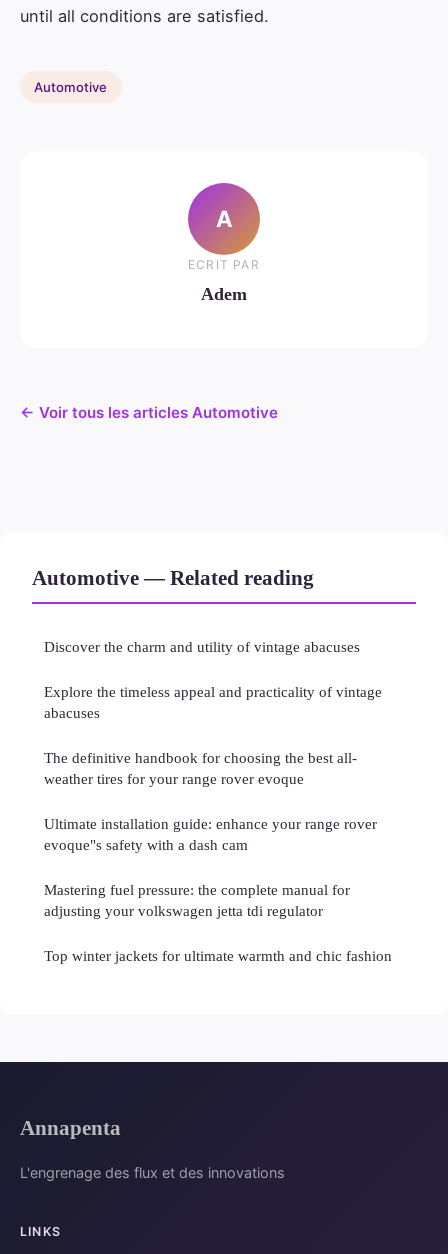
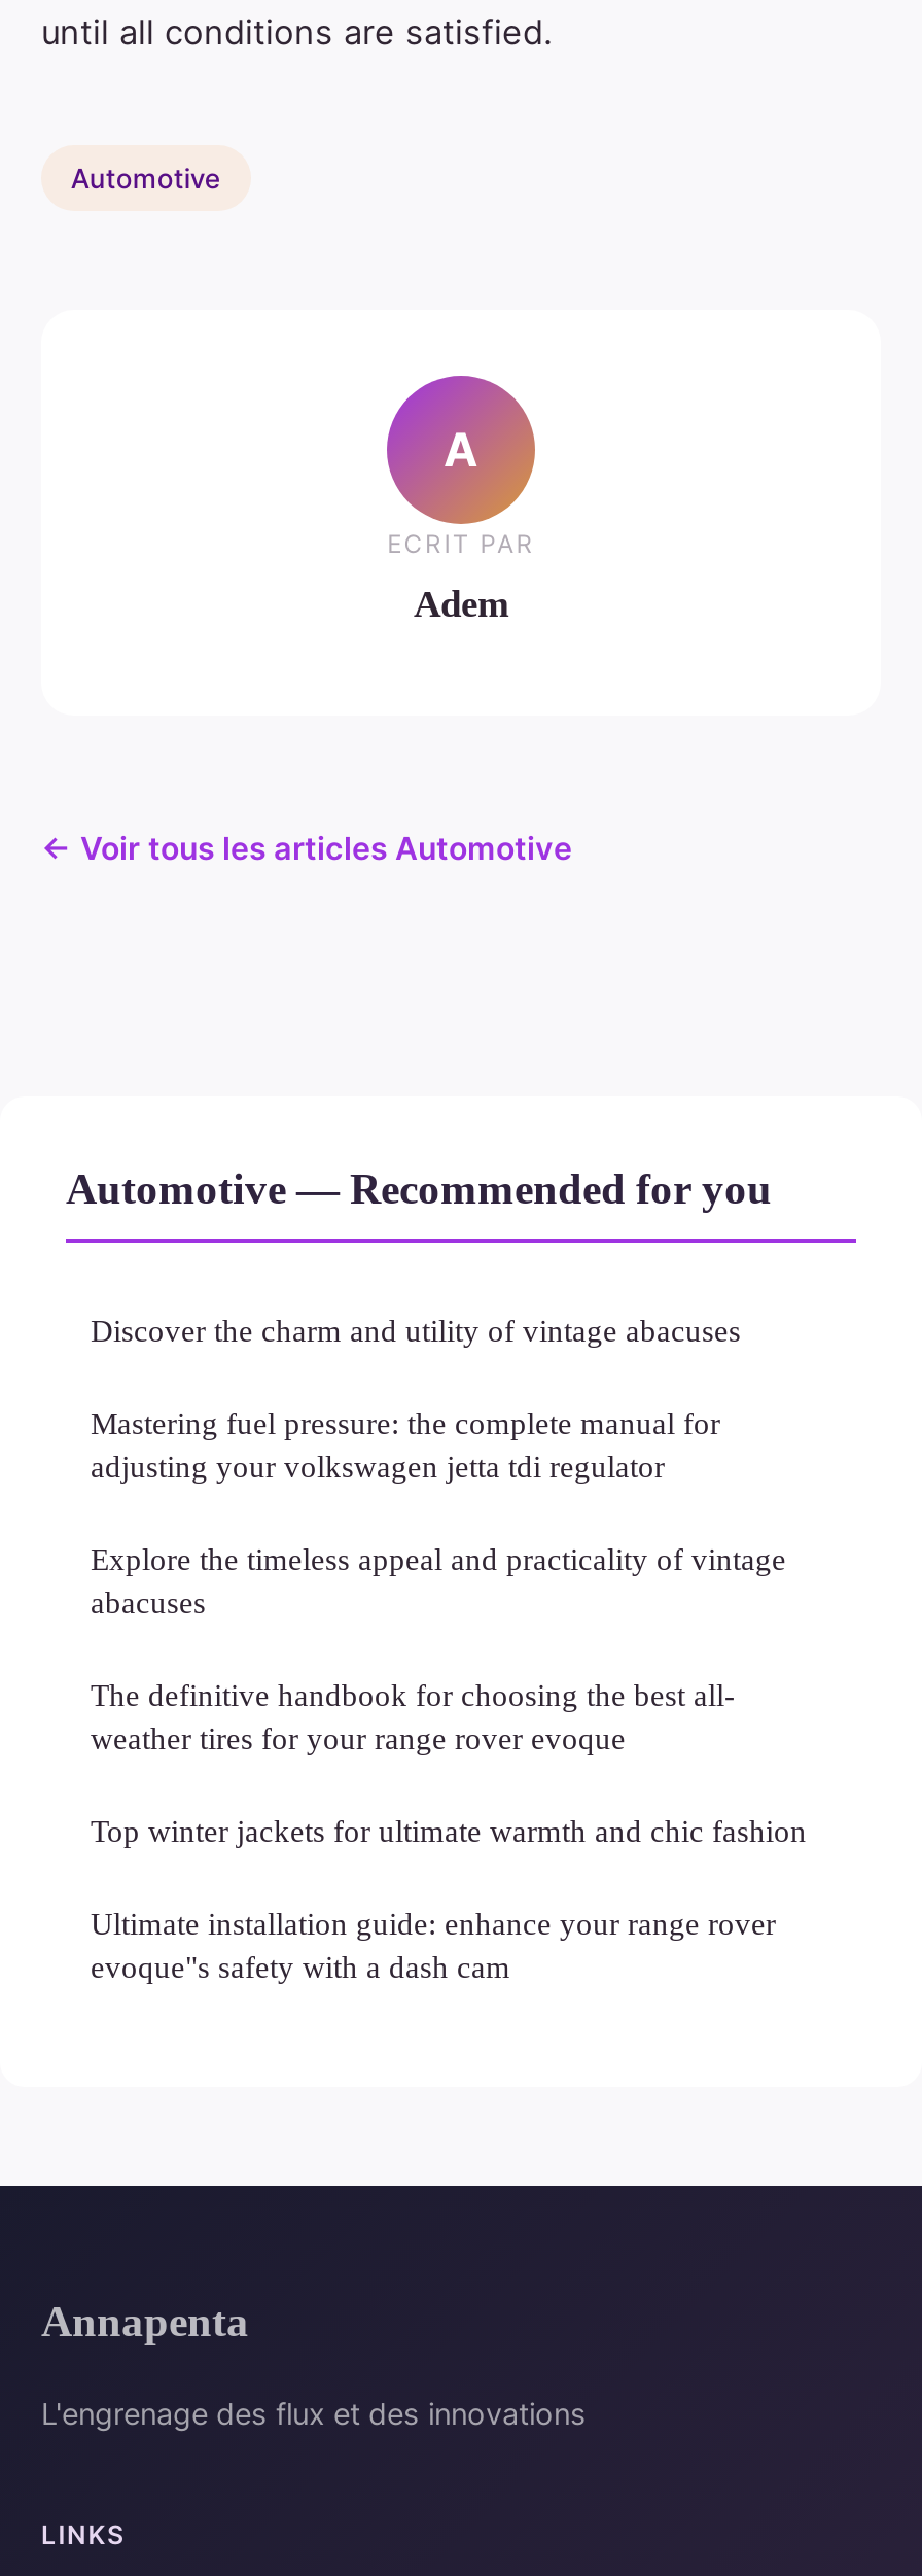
- Automotive — Related reading
+ Automotive — Recommended for you

moved down: Explore the timeless appeal and practicality of vintage | abacuses | The definitive handbook for choosing the best all- | weather tires for your range rover evoque

moved down: Ultimate installation guide: enhance your range rover | evoque"s safety with a dash cam

moved up: Mastering fuel pressure: the complete manual for | adjusting your volkswagen jetta tdi regulator

moved up: Top winter jackets for ultimate warmth and chic fashion
